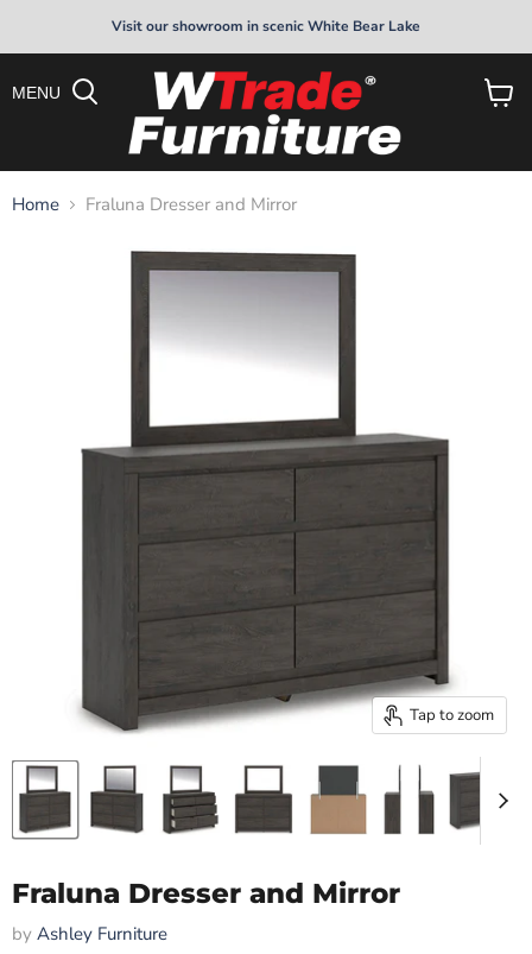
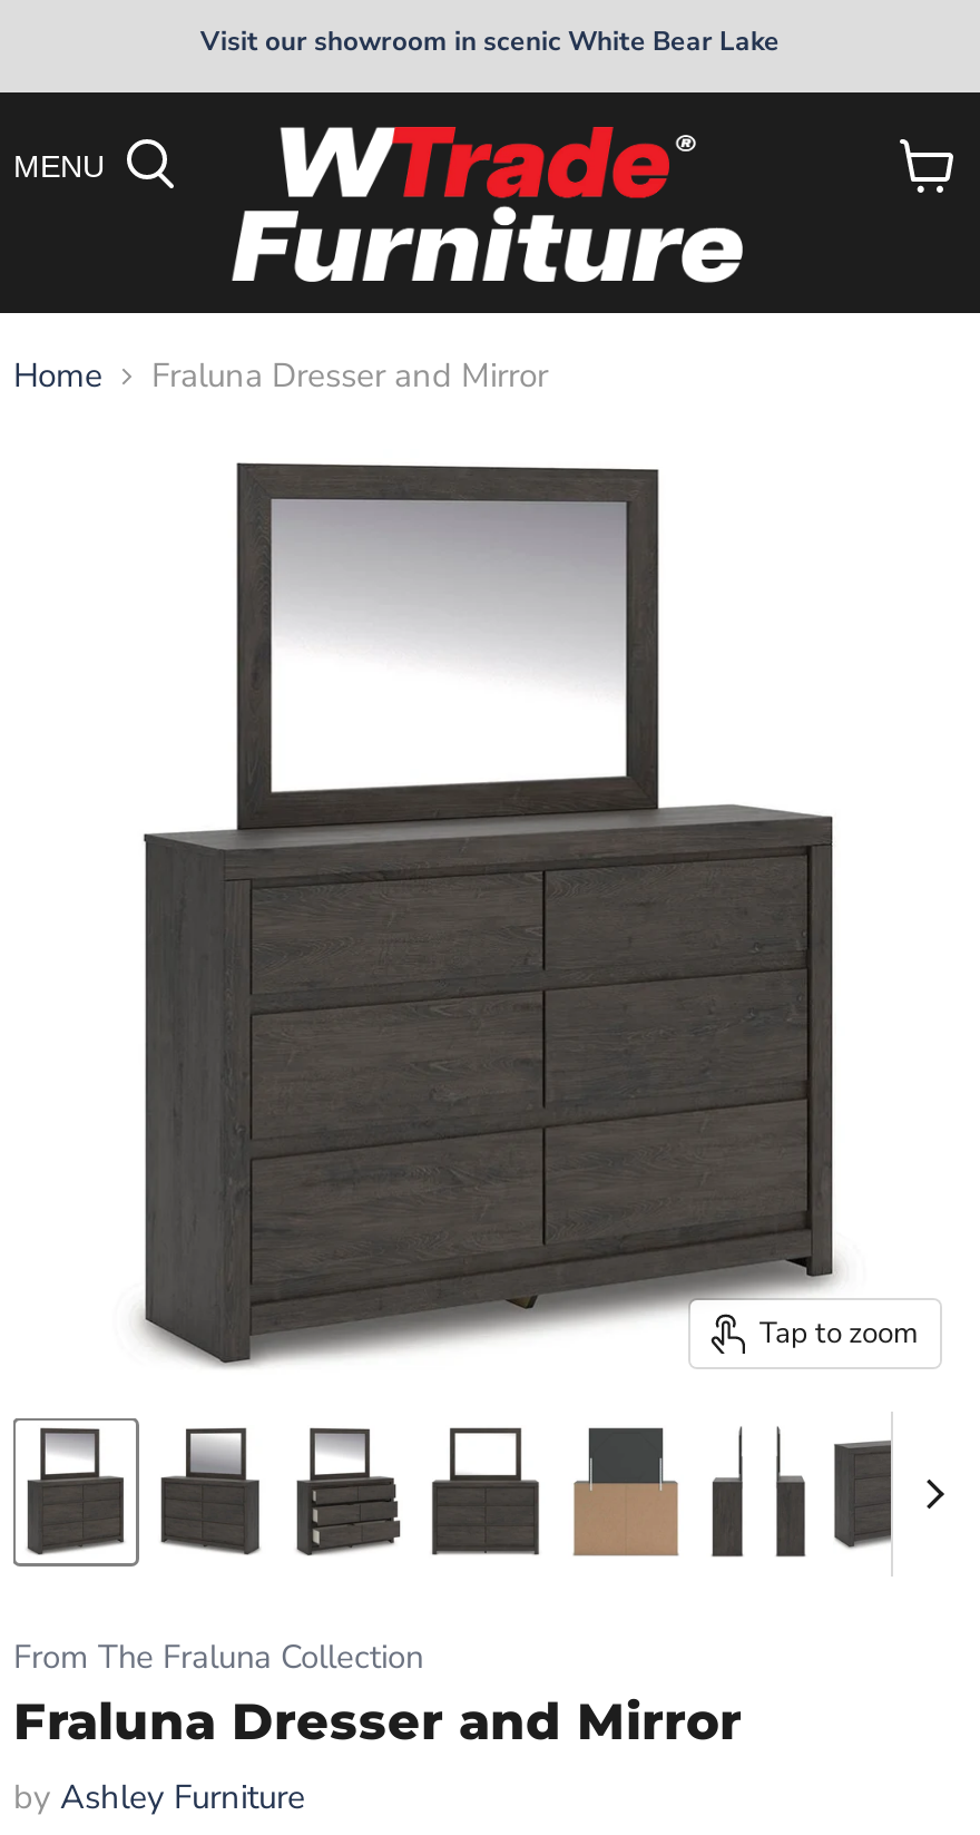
+ From The Fraluna Collection
